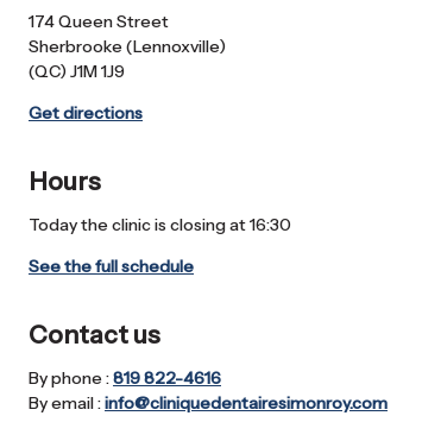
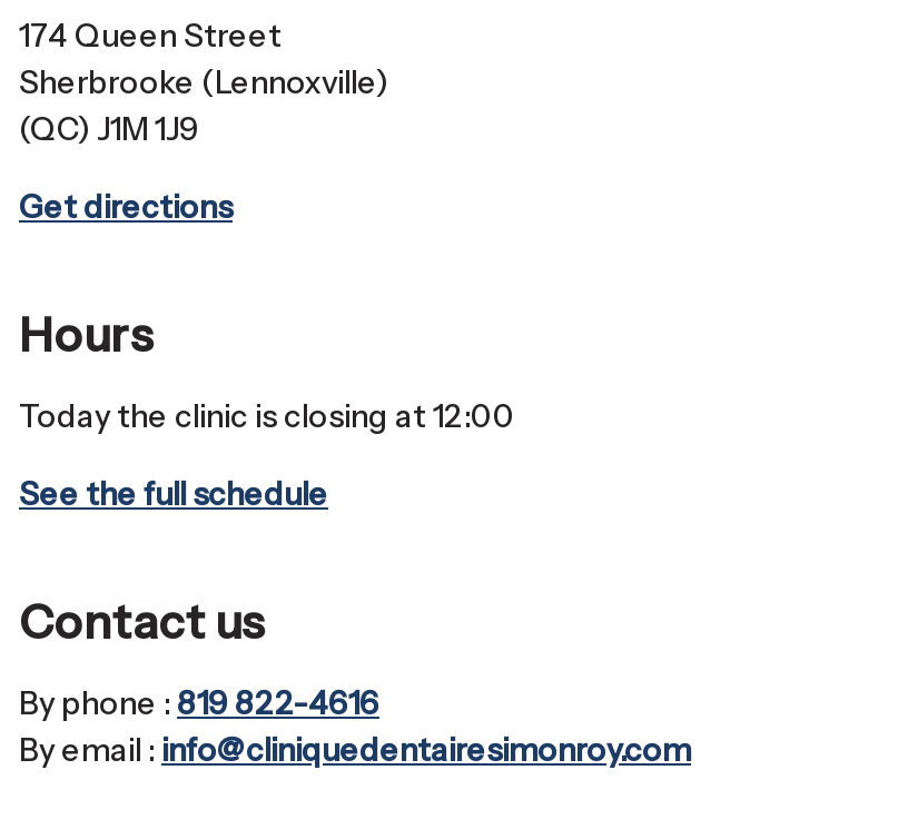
- Today the clinic is closing at 16:30
+ Today the clinic is closing at 12:00
